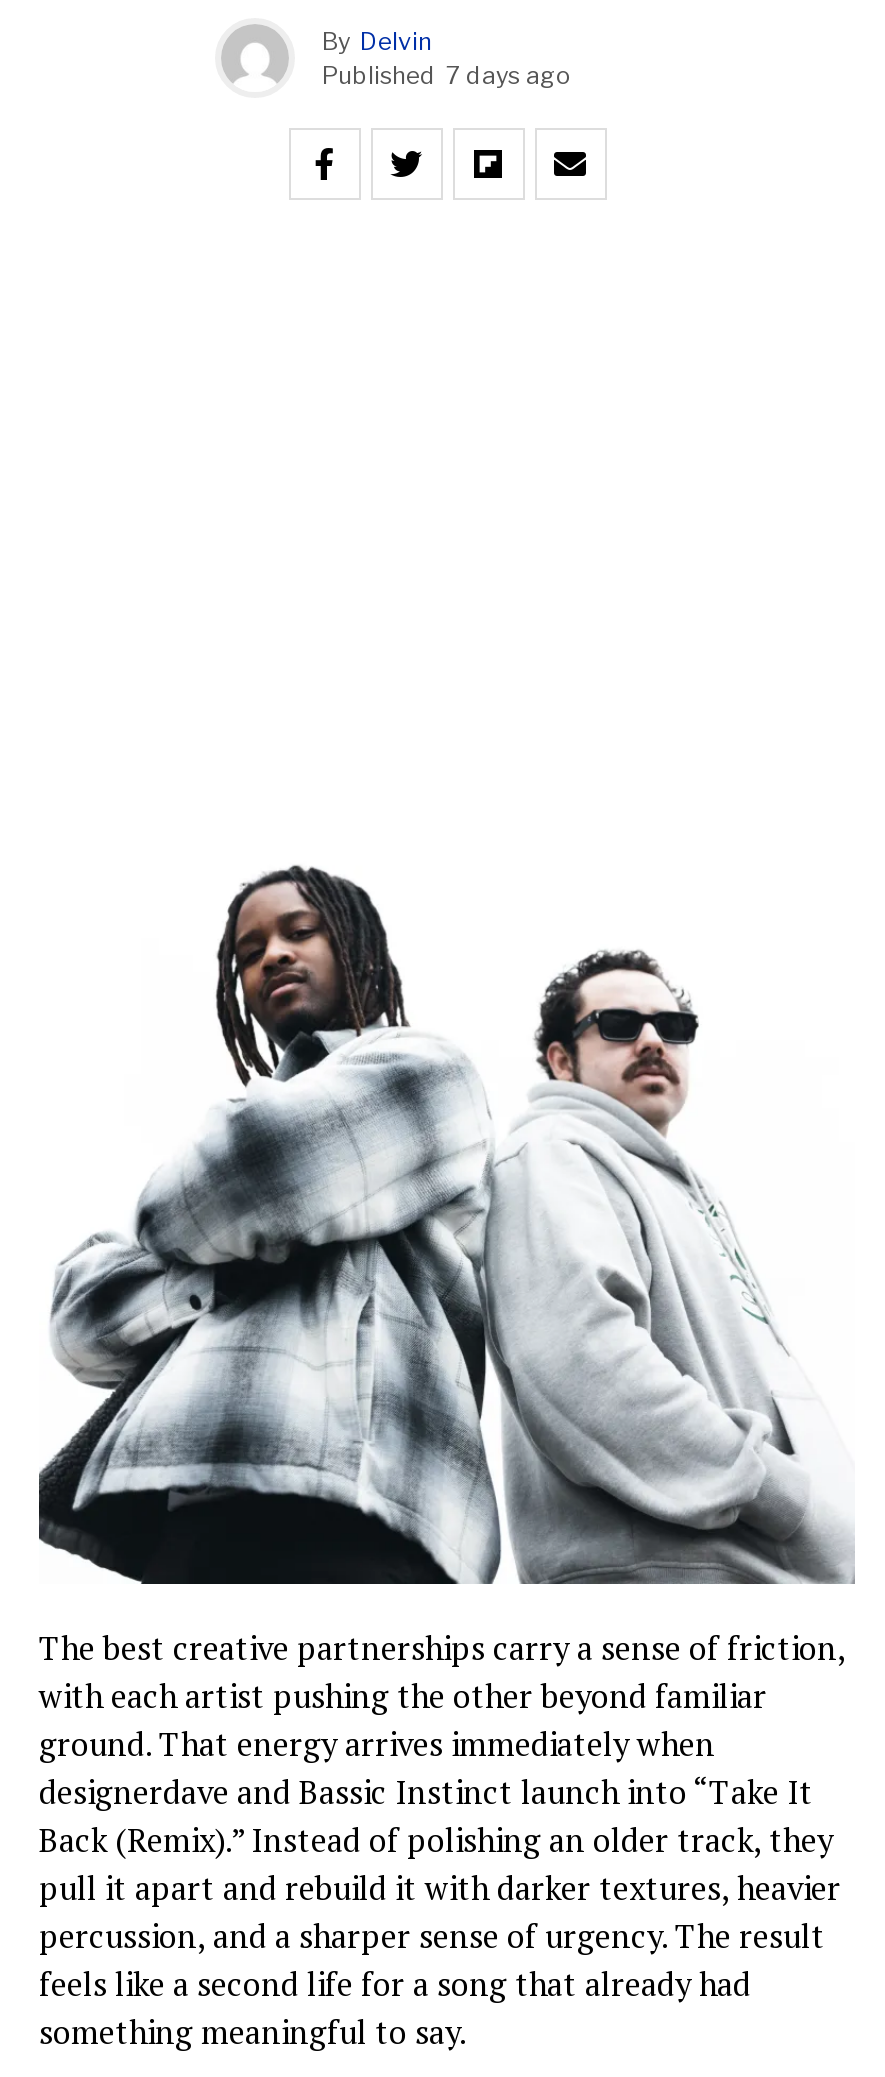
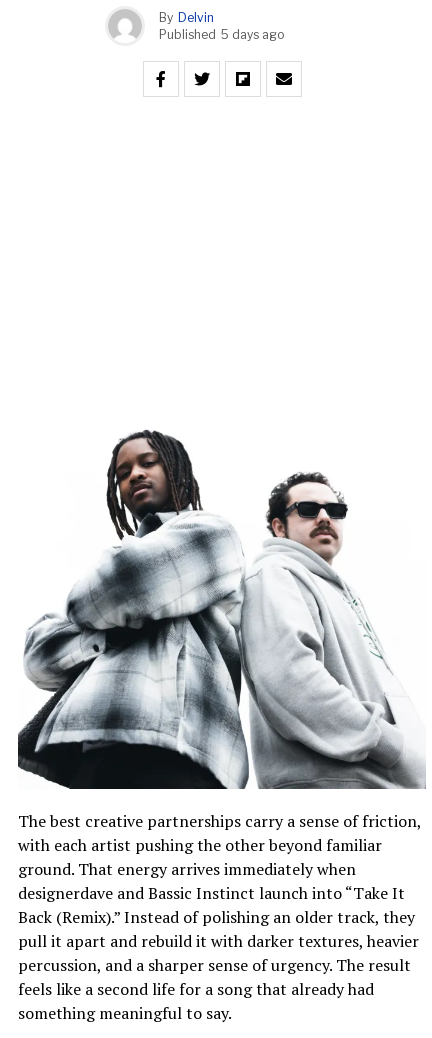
- Published 7 days ago
+ Published 5 days ago
